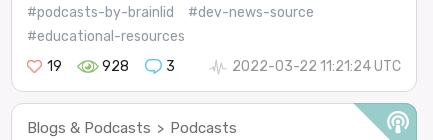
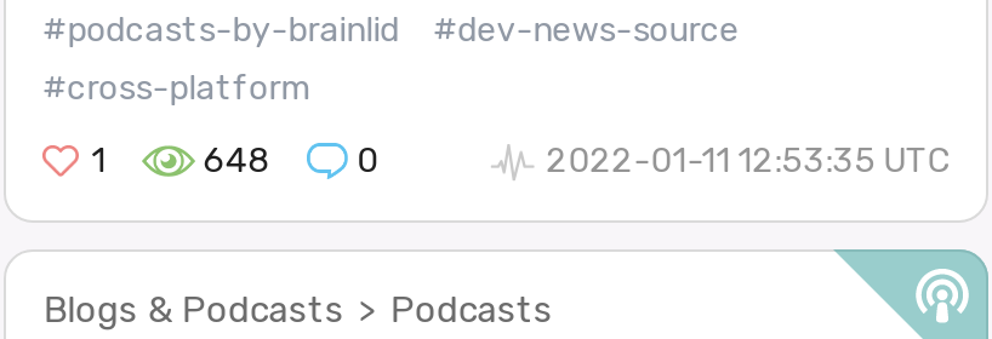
- #educational-resources
+ #cross-platform

- 19
- 928
- 3
- 2022-03-22 11:21:24 UTC
+ 1
+ 648
+ 0
+ 2022-01-11 12:53:35 UTC
